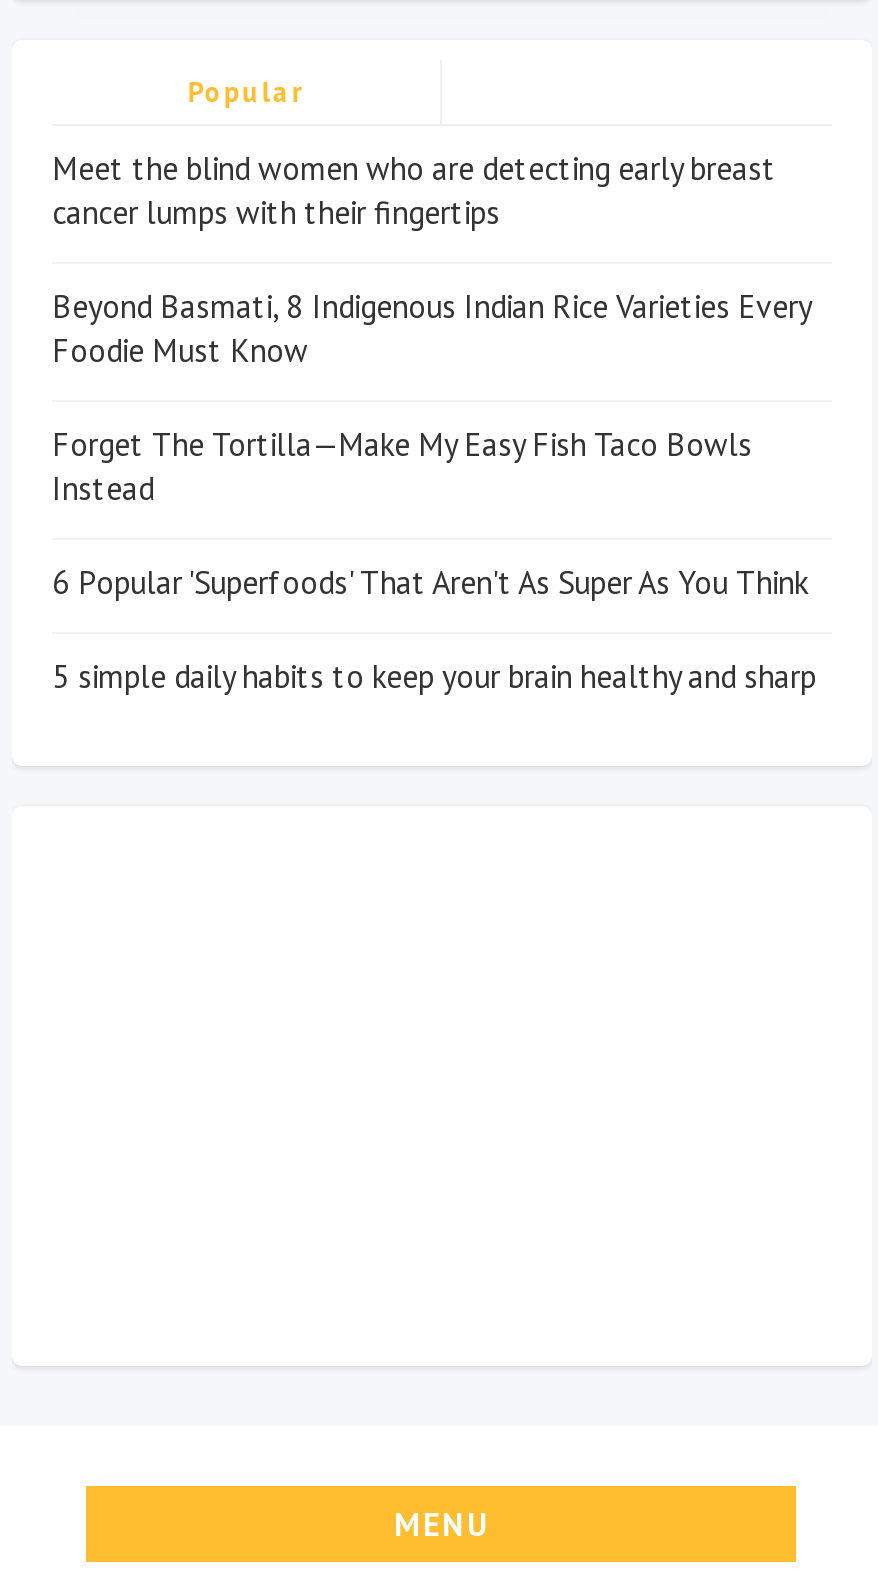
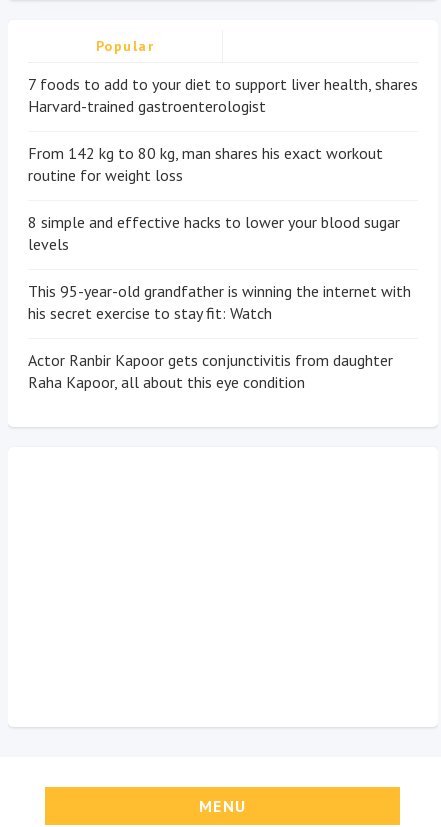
- Meet the blind women who are detecting early breast
- cancer lumps with their fingertips
+ 7 foods to add to your diet to support liver health, shares
+ Harvard-trained gastroenterologist

- Beyond Basmati, 8 Indigenous Indian Rice Varieties Every
- Foodie Must Know
+ From 142 kg to 80 kg, man shares his exact workout
+ routine for weight loss

- Forget The Tortilla—Make My Easy Fish Taco Bowls
- Instead
+ 8 simple and effective hacks to lower your blood sugar
+ levels

- 6 Popular 'Superfoods' That Aren't As Super As You Think
+ This 95-year-old grandfather is winning the internet with
+ his secret exercise to stay fit: Watch

- 5 simple daily habits to keep your brain healthy and sharp
+ Actor Ranbir Kapoor gets conjunctivitis from daughter
+ Raha Kapoor, all about this eye condition
